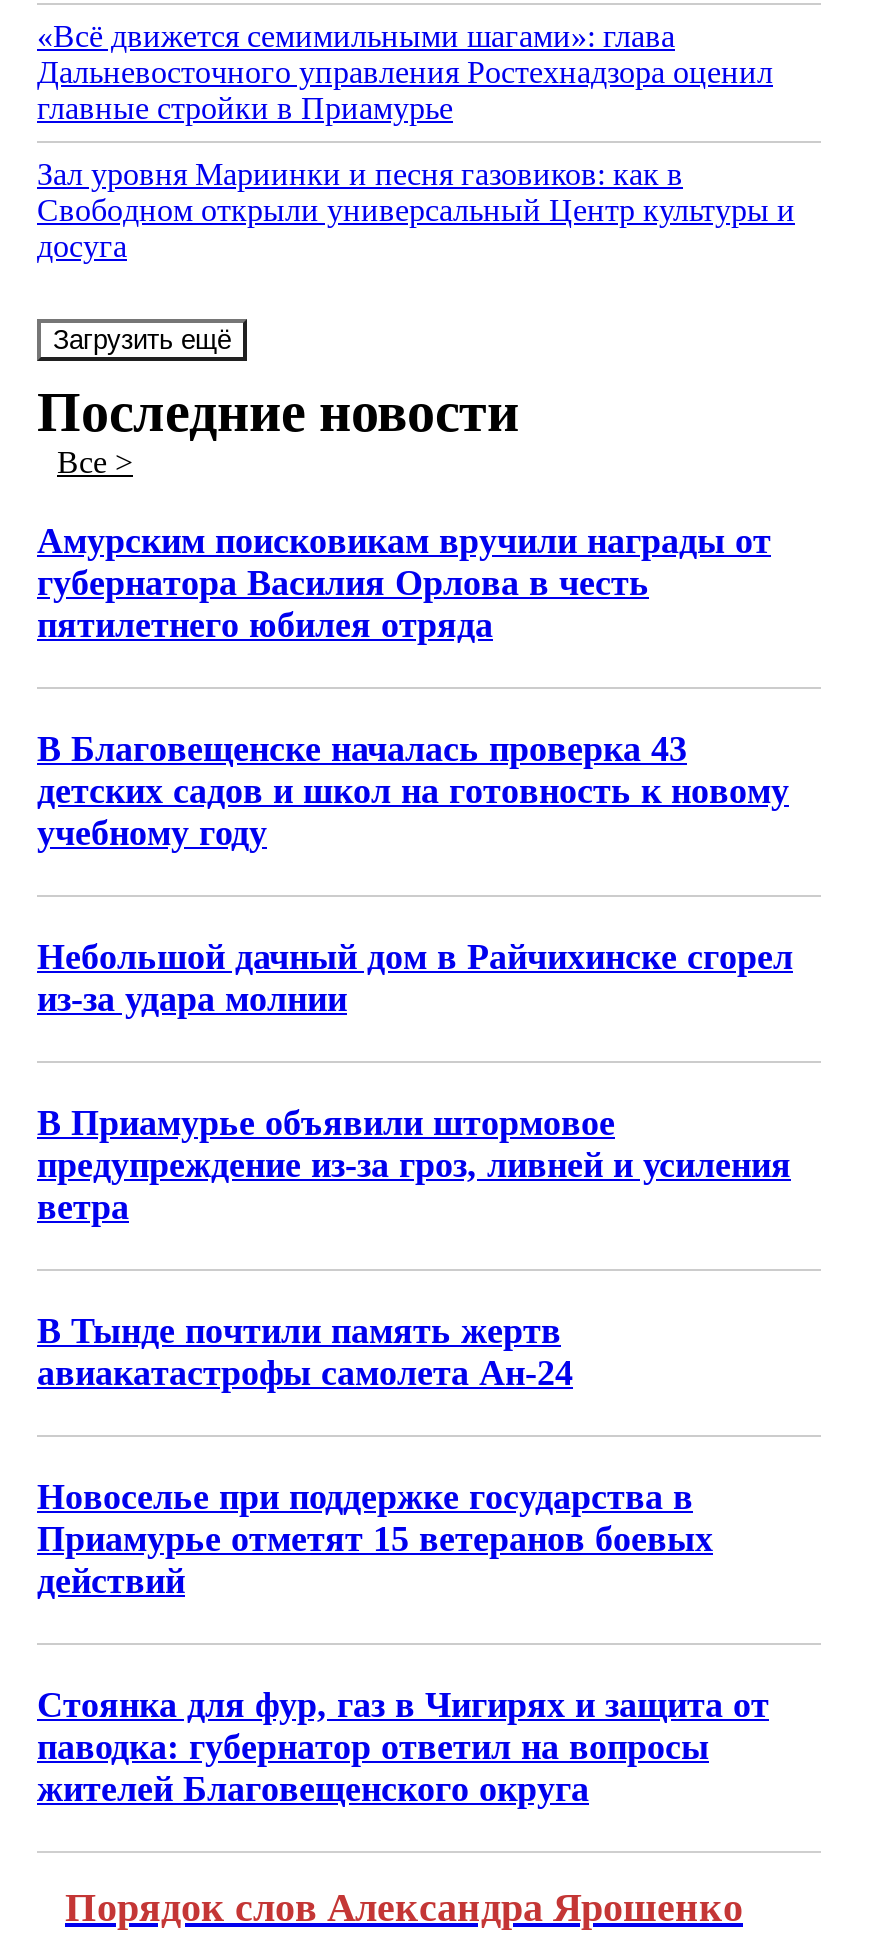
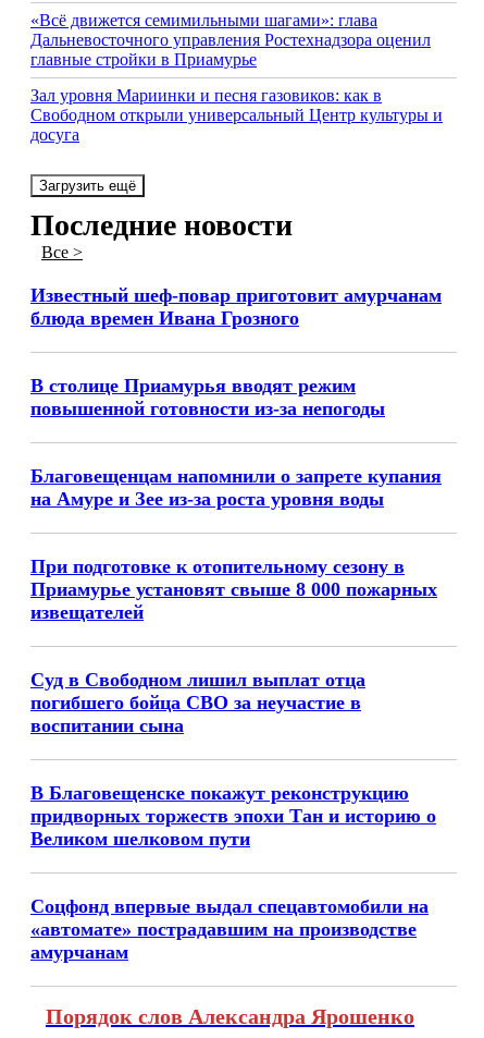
- Амурским поисковикам вручили награды от
- губернатора Василия Орлова в честь
- пятилетнего юбилея отряда
+ Известный шеф-повар приготовит амурчанам
+ блюда времен Ивана Грозного

- В Благовещенске началась проверка 43
- детских садов и школ на готовность к новому
- учебному году
+ В столице Приамурья вводят режим
+ повышенной готовности из-за непогоды

- Небольшой дачный дом в Райчихинске сгорел
- из-за удара молнии
+ Благовещенцам напомнили о запрете купания
+ на Амуре и Зее из-за роста уровня воды

- В Приамурье объявили штормовое
- предупреждение из-за гроз, ливней и усиления
- ветра
+ При подготовке к отопительному сезону в
+ Приамурье установят свыше 8 000 пожарных
+ извещателей

- В Тынде почтили память жертв
- авиакатастрофы самолета Ан-24
+ Суд в Свободном лишил выплат отца
+ погибшего бойца СВО за неучастие в
+ воспитании сына

- Новоселье при поддержке государства в
- Приамурье отметят 15 ветеранов боевых
- действий
+ В Благовещенске покажут реконструкцию
+ придворных торжеств эпохи Тан и историю о
+ Великом шелковом пути

- Стоянка для фур, газ в Чигирях и защита от
- паводка: губернатор ответил на вопросы
- жителей Благовещенского округа
+ Соцфонд впервые выдал спецавтомобили на
+ «автомате» пострадавшим на производстве
+ амурчанам
